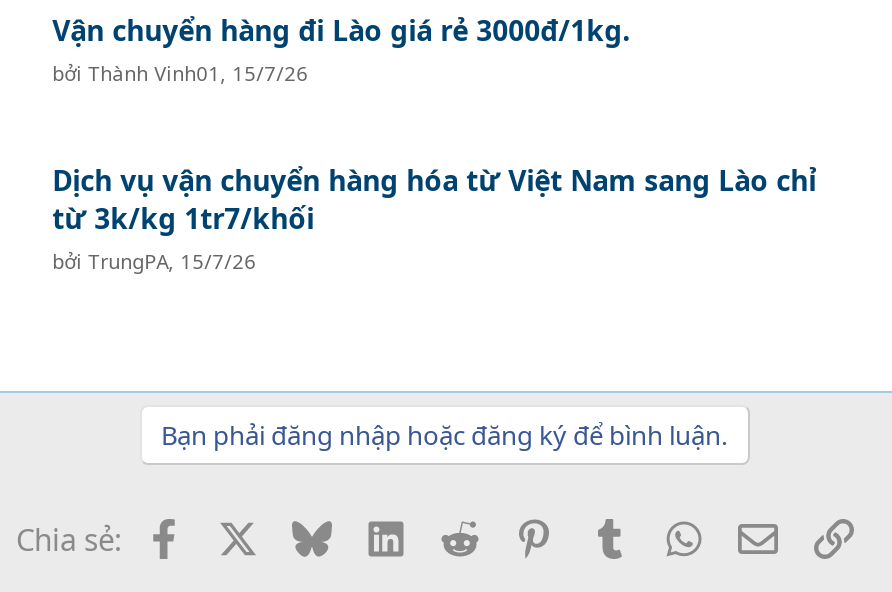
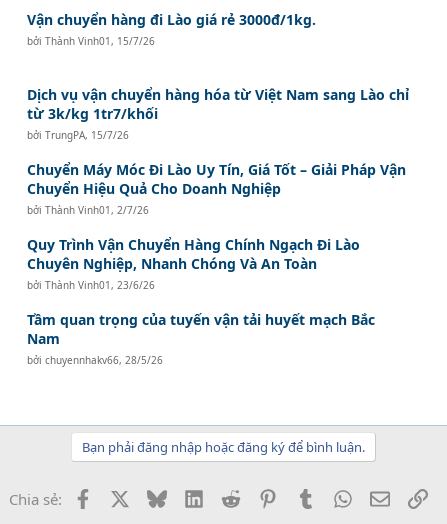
+ Chuyển Máy Móc Đi Lào Uy Tín, Giá Tốt – Giải Pháp Vận
+ Chuyển Hiệu Quả Cho Doanh Nghiệp
+ bởi Thành Vinh01, 2/7/26
+ Quy Trình Vận Chuyển Hàng Chính Ngạch Đi Lào
+ Chuyên Nghiệp, Nhanh Chóng Và An Toàn
+ bởi Thành Vinh01, 23/6/26
+ Tầm quan trọng của tuyến vận tải huyết mạch Bắc
+ Nam
+ bởi chuyennhakv66, 28/5/26
